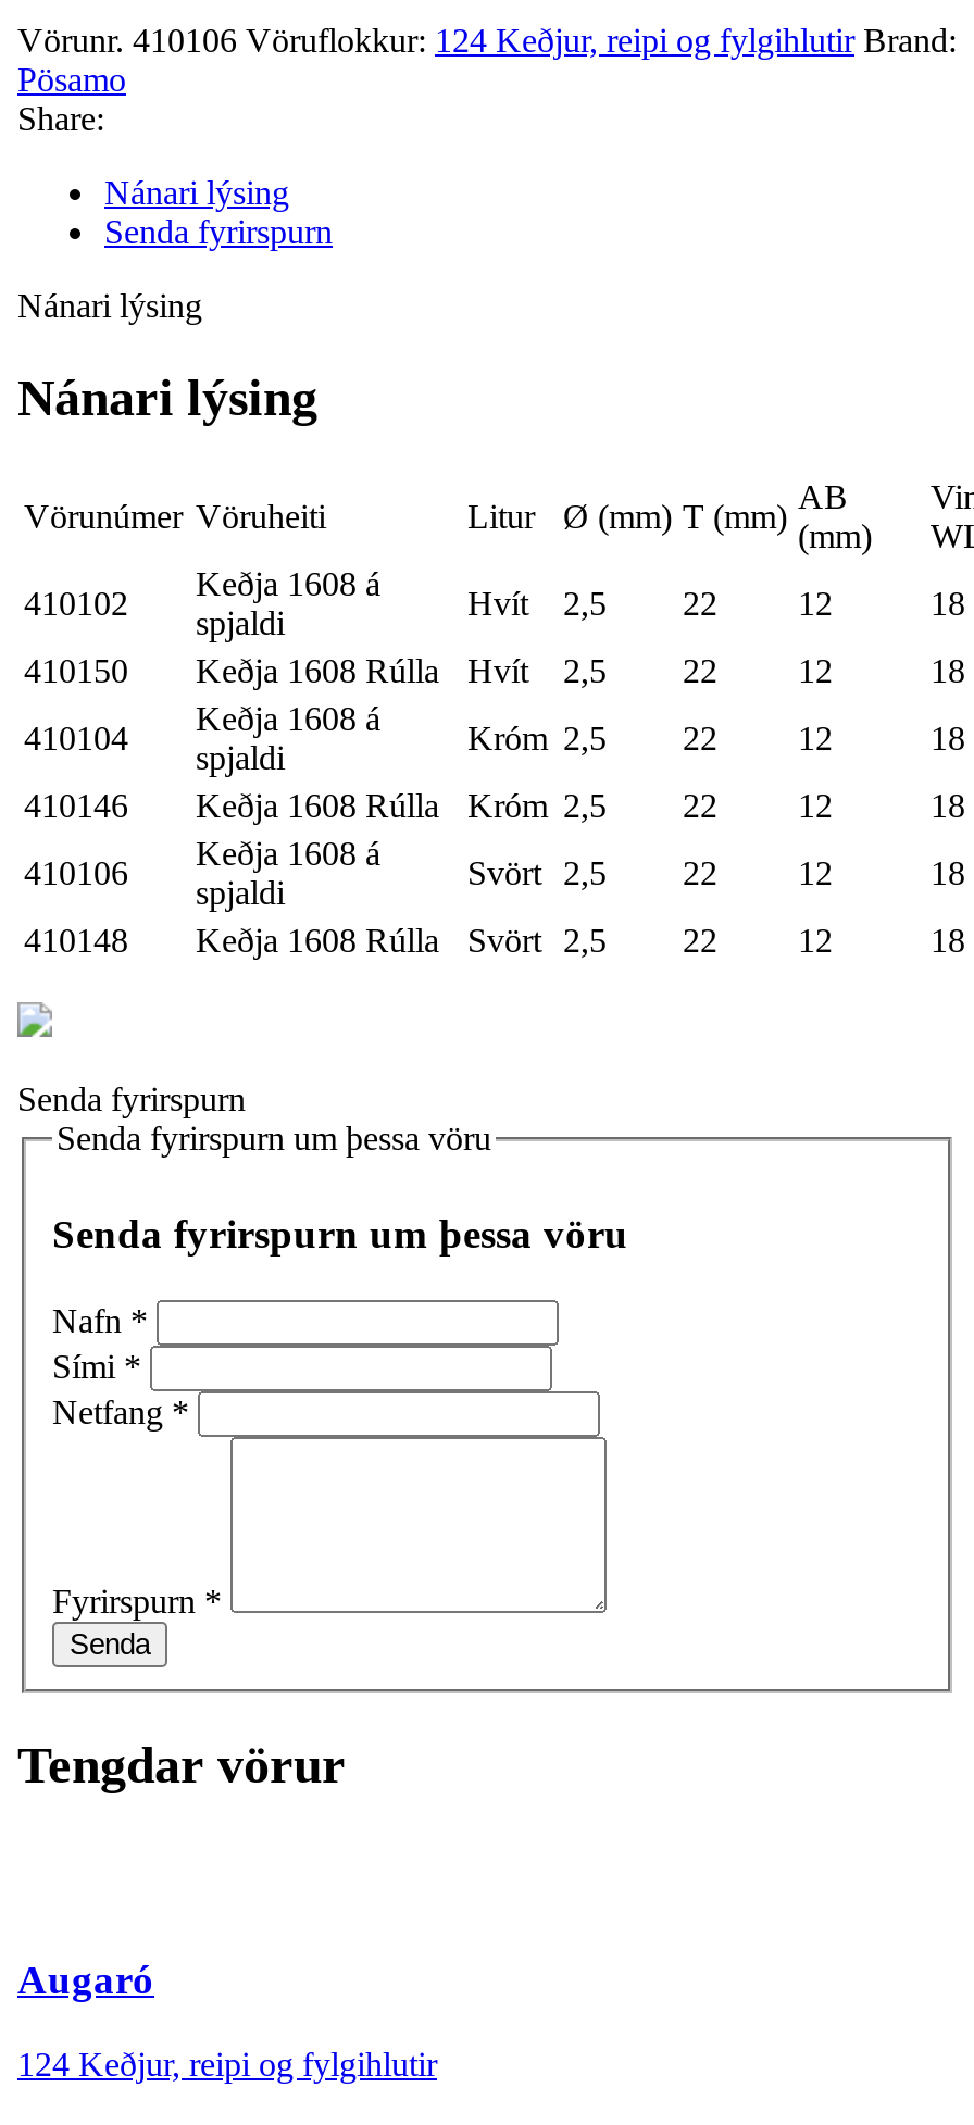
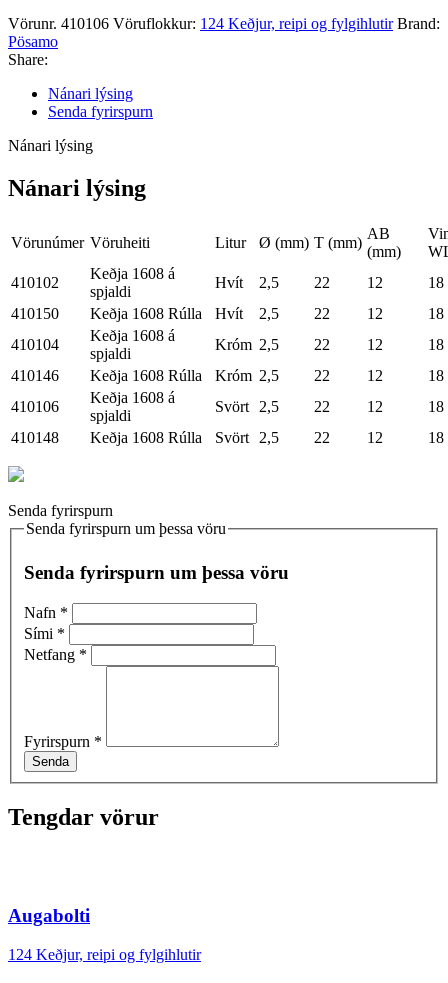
- Augaró
+ Augabolti
